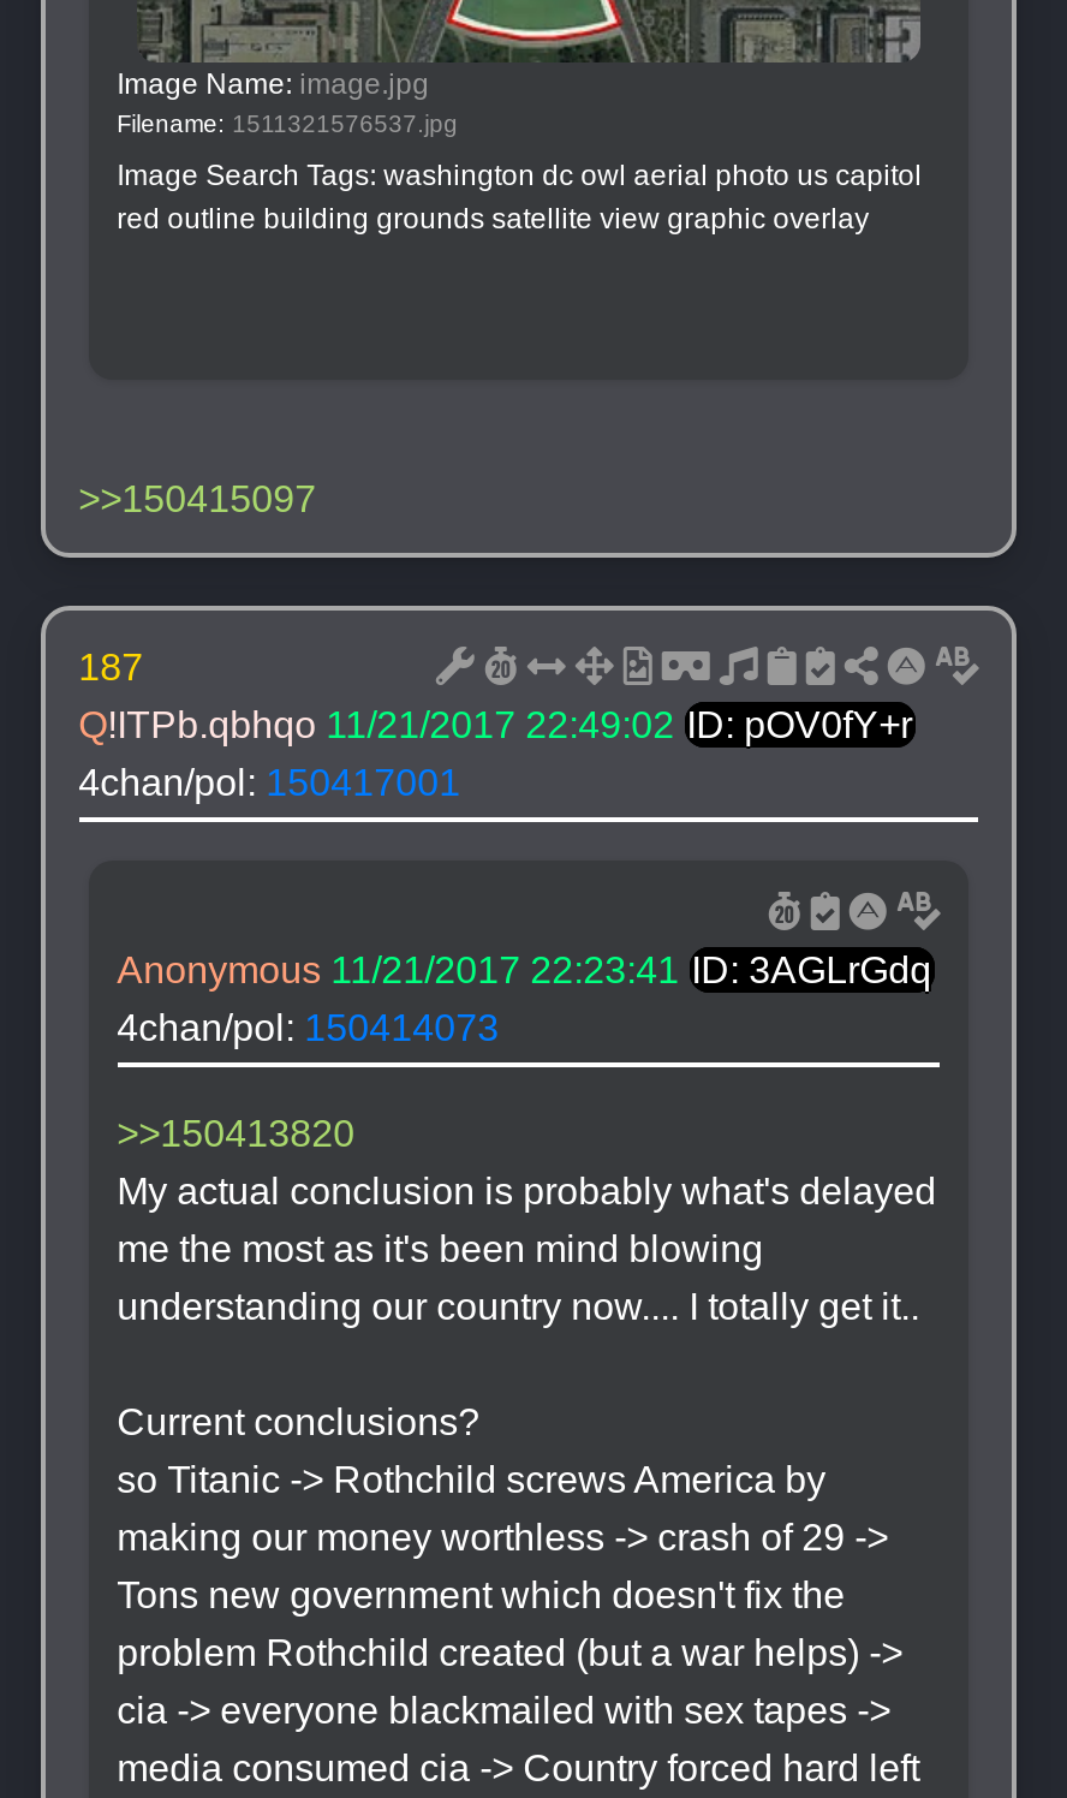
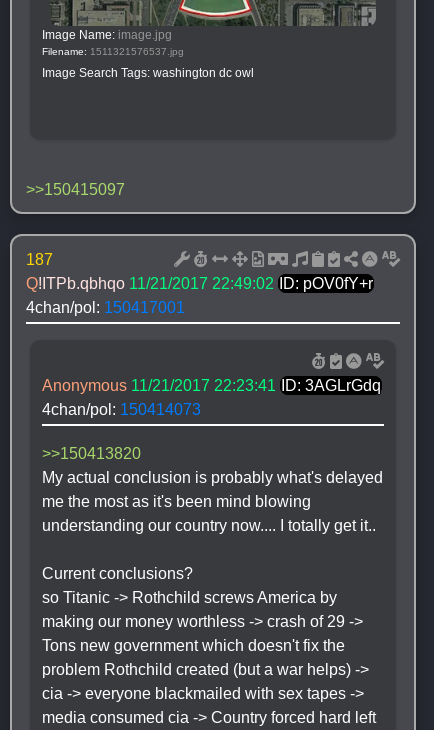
- Image Search Tags: washington dc owl aerial photo us capitol
- red outline building grounds satellite view graphic overlay
+ Image Search Tags: washington dc owl
